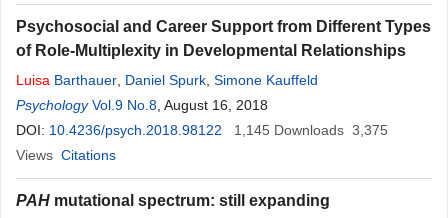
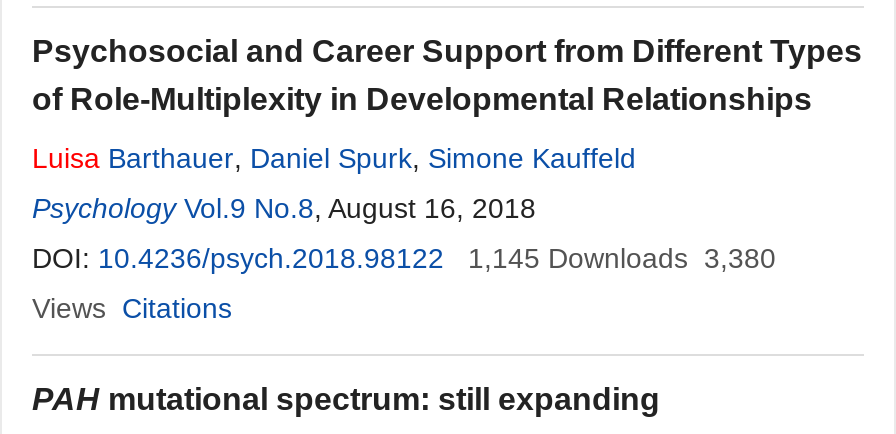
- DOI: 10.4236/psych.2018.98122 1,145 Downloads 3,375
+ DOI: 10.4236/psych.2018.98122 1,145 Downloads 3,380
